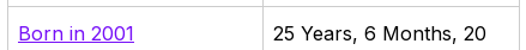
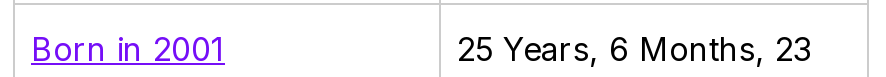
- 25 Years, 6 Months, 20
+ 25 Years, 6 Months, 23
